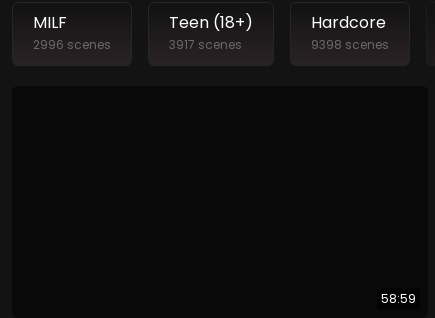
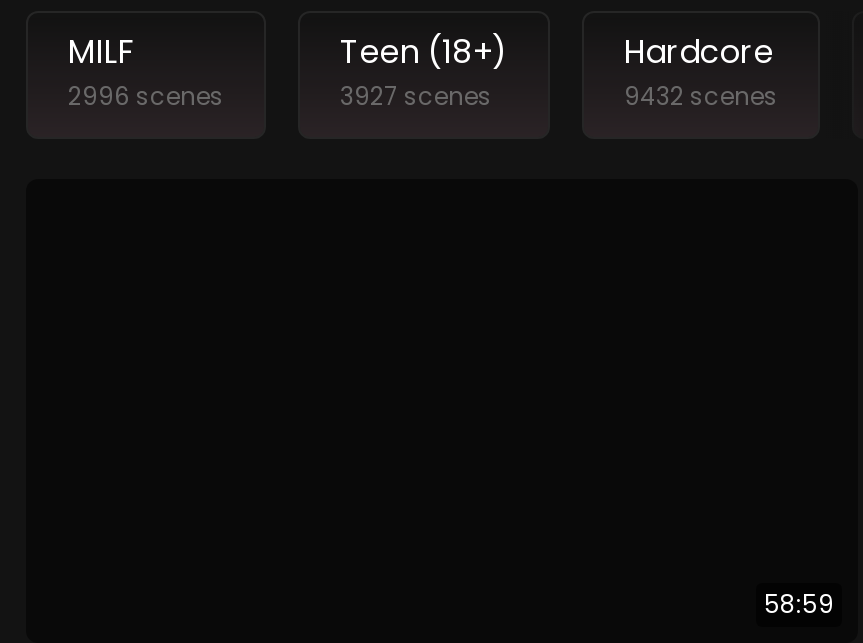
- 3917 scenes
+ 3927 scenes

- 9398 scenes
+ 9432 scenes
